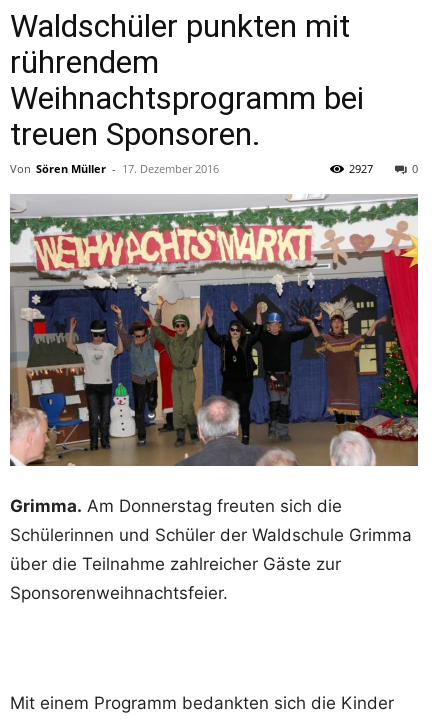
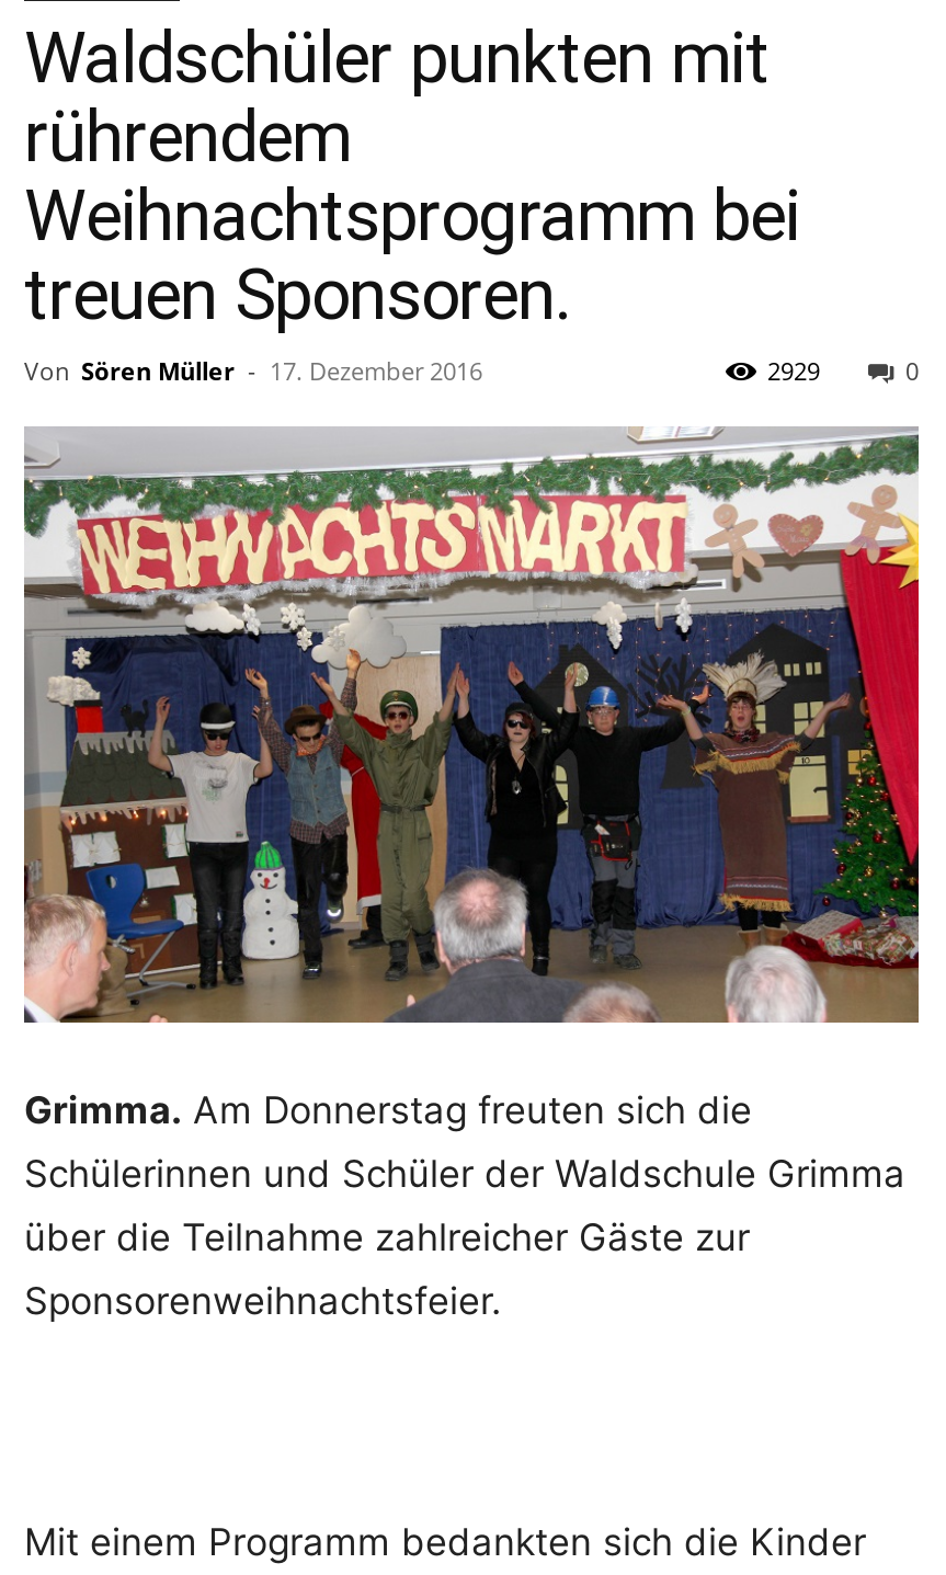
- 2927
+ 2929
